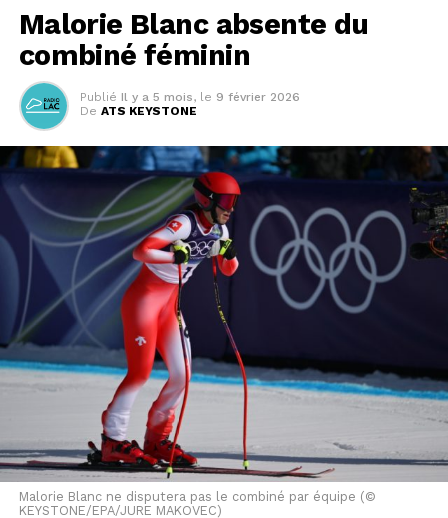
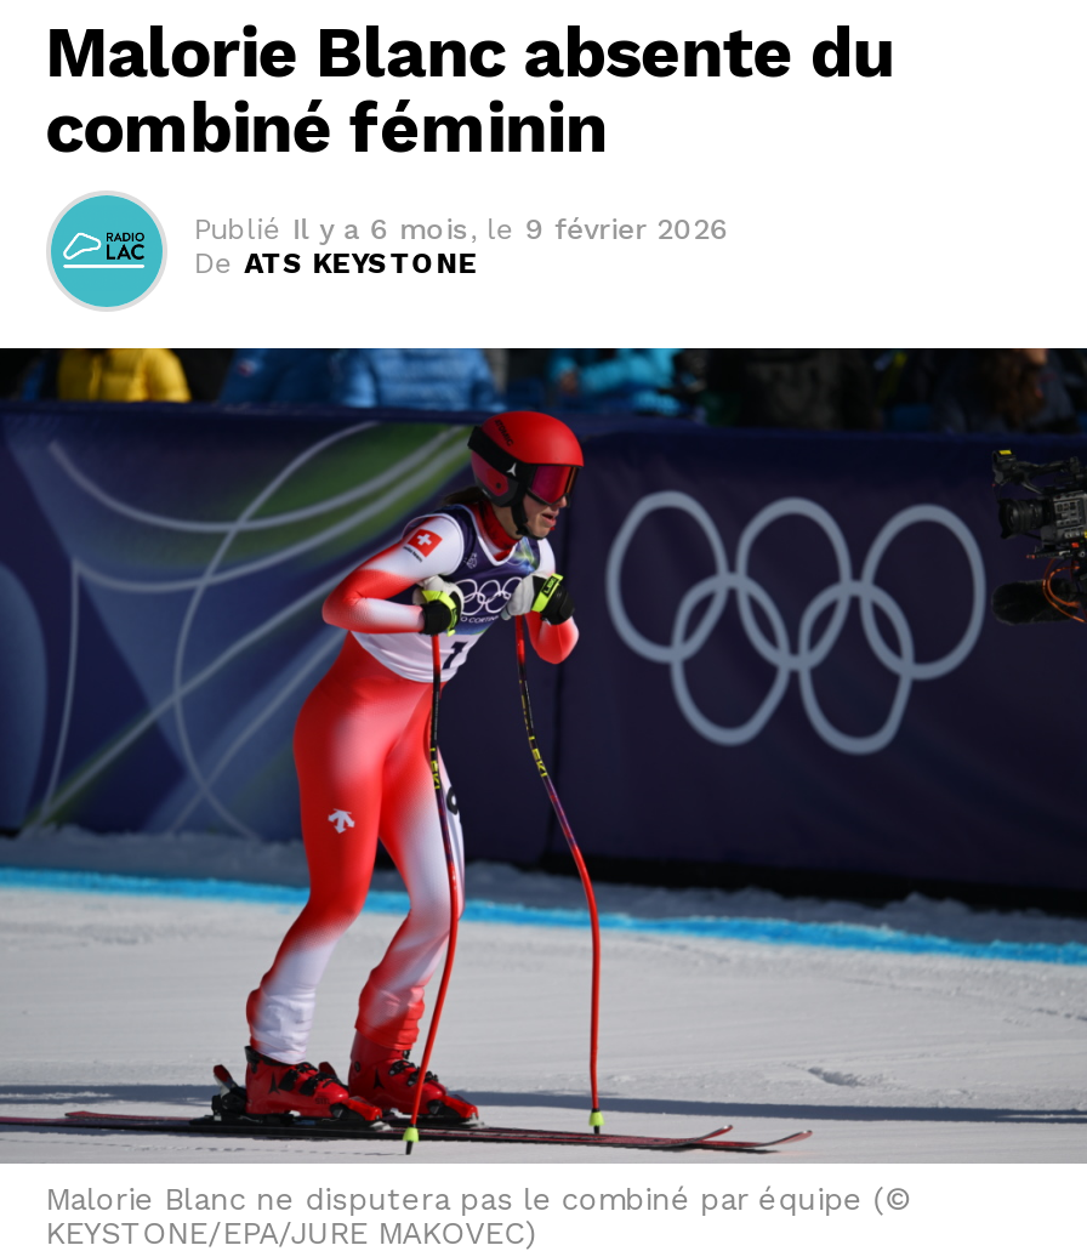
- Publié Il y a 5 mois, le 9 février 2026
+ Publié Il y a 6 mois, le 9 février 2026
